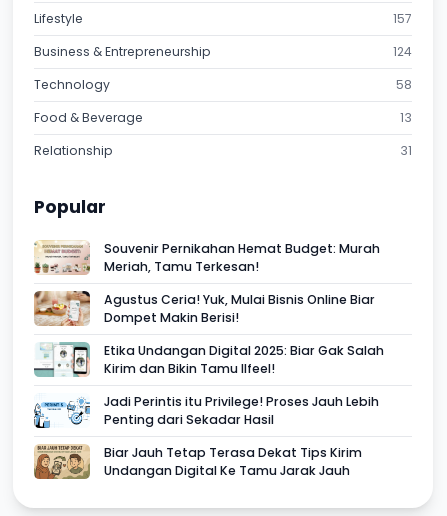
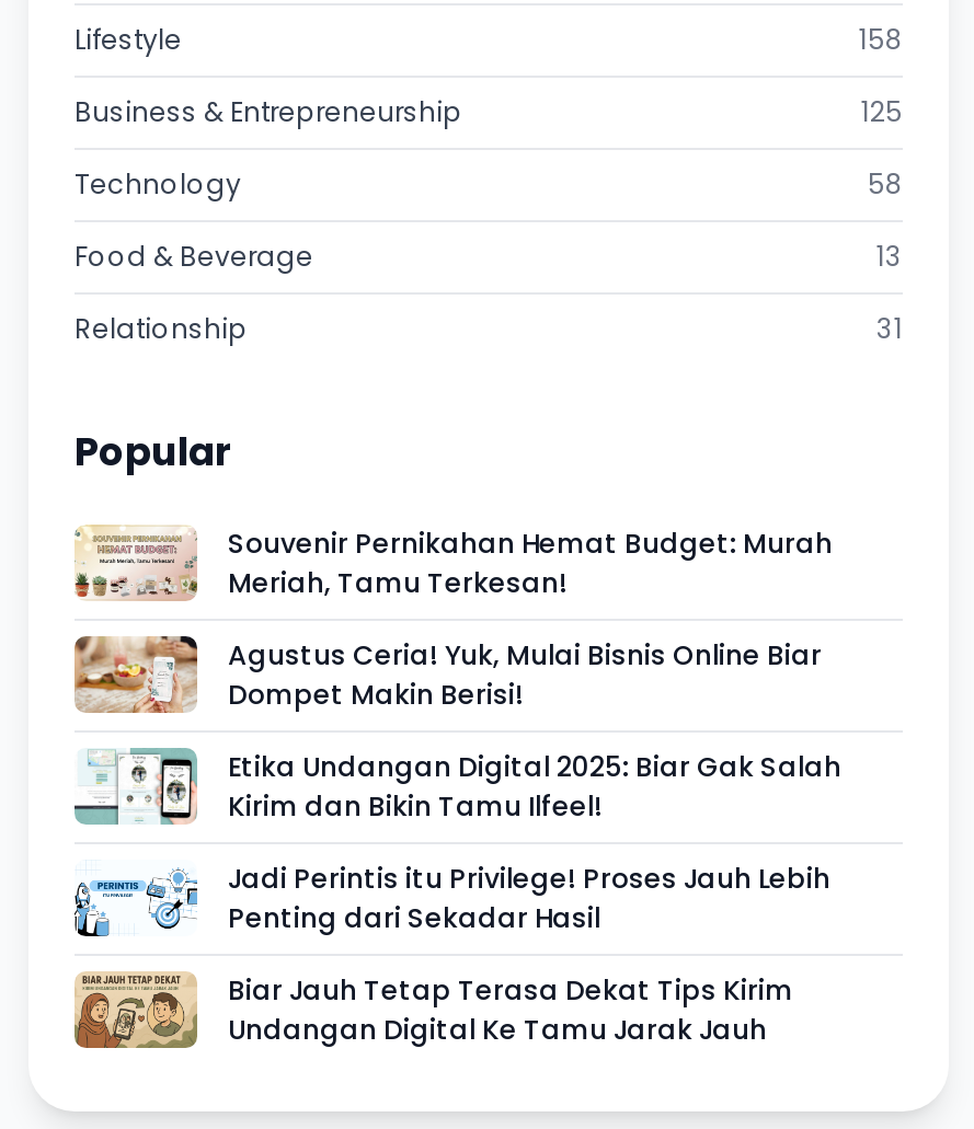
- 157
+ 158

- 124
+ 125
